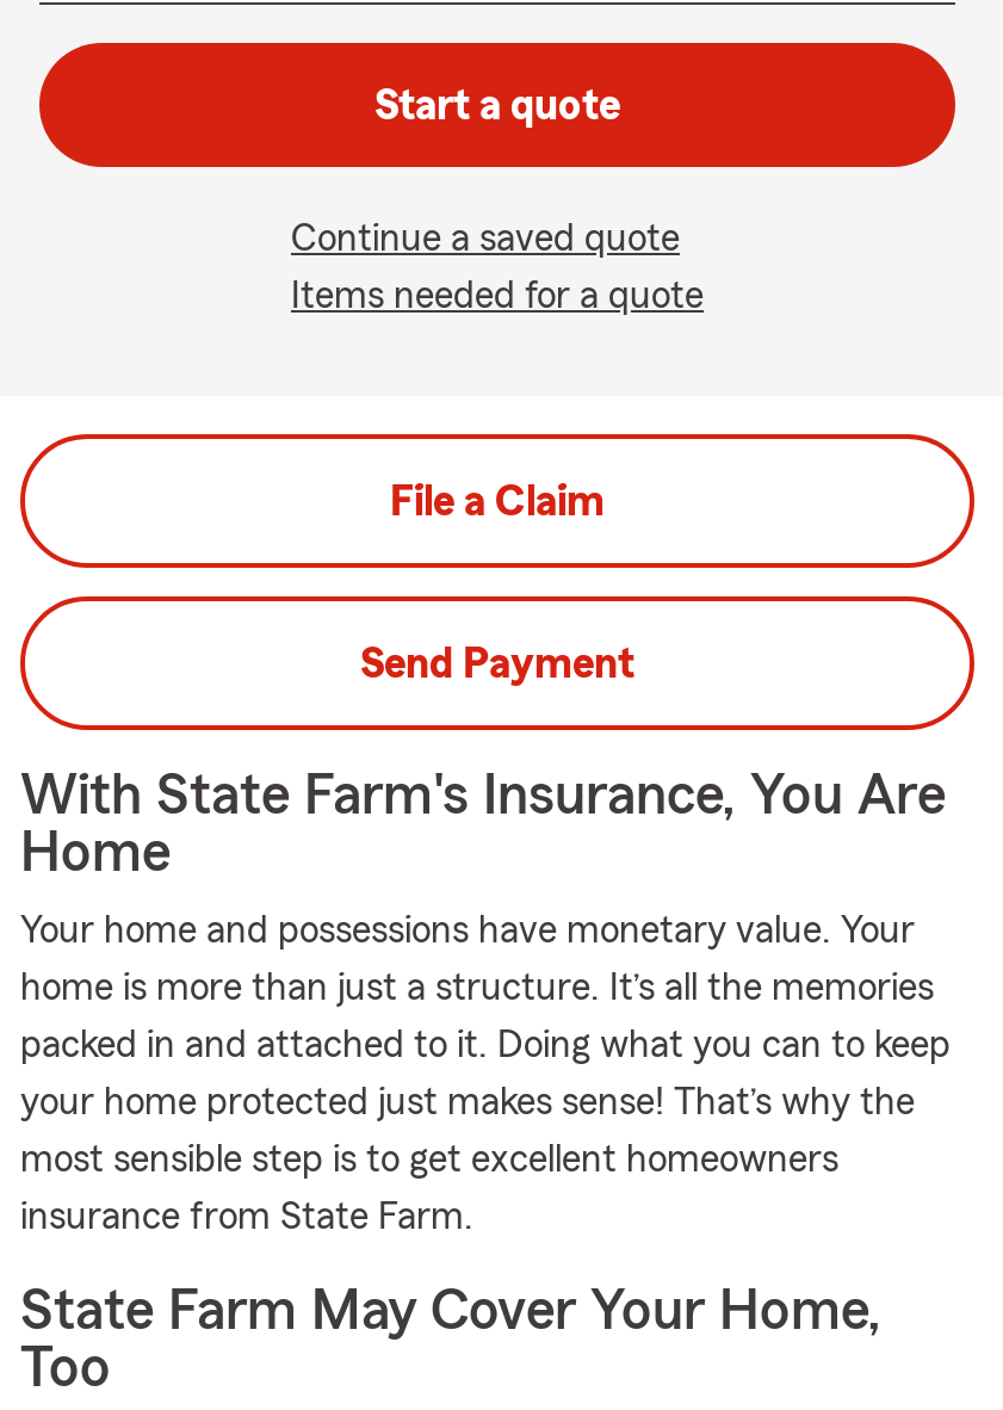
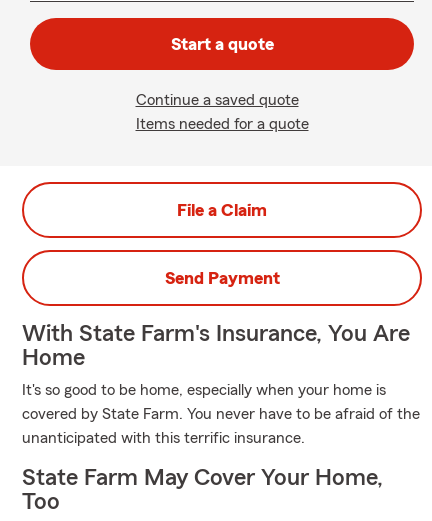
- Your home and possessions have monetary value. Your
- home is more than just a structure. It’s all the memories
- packed in and attached to it. Doing what you can to keep
- your home protected just makes sense! That’s why the
- most sensible step is to get excellent homeowners
- insurance from State Farm.
+ It's so good to be home, especially when your home is
+ covered by State Farm. You never have to be afraid of the
+ unanticipated with this terrific insurance.
